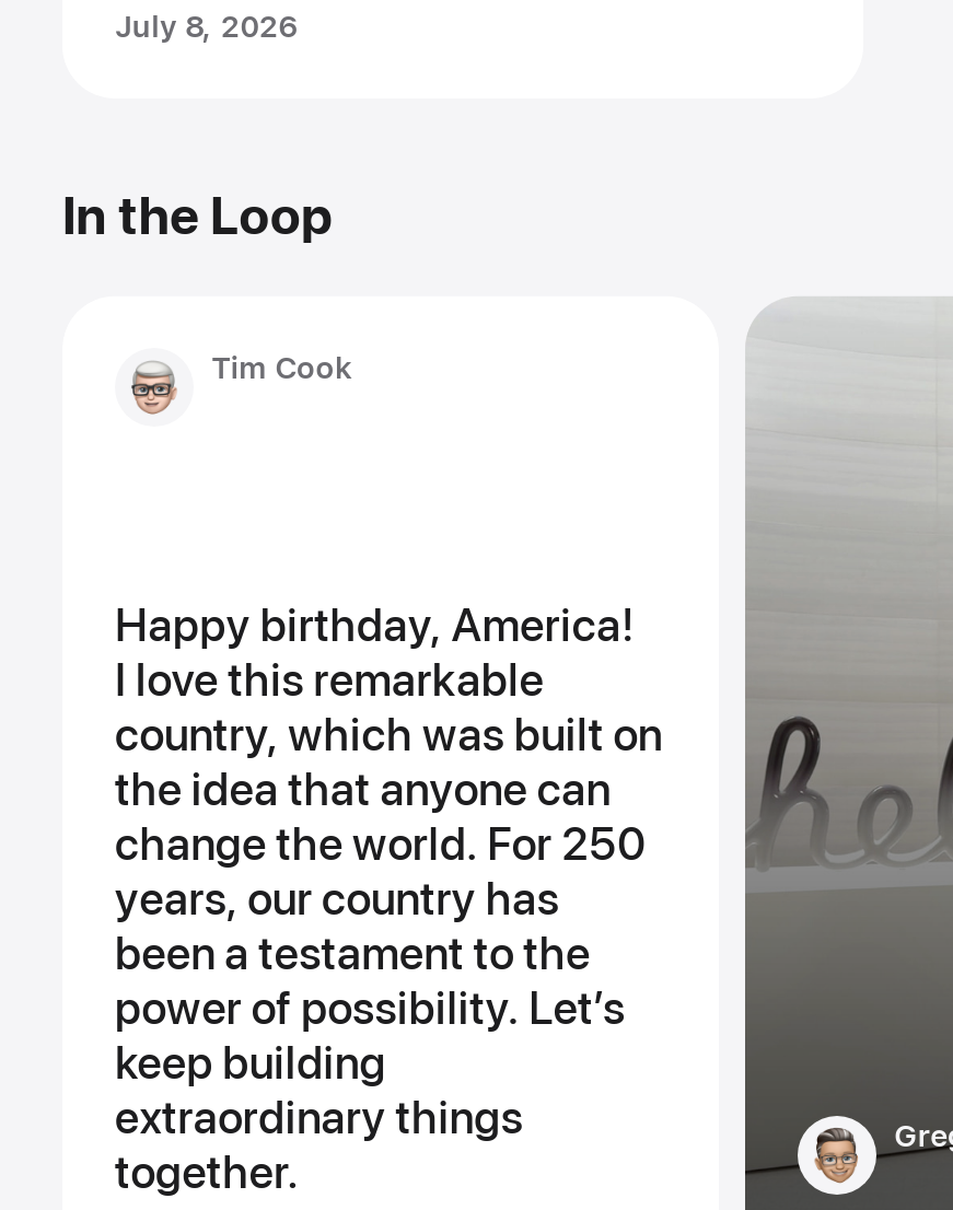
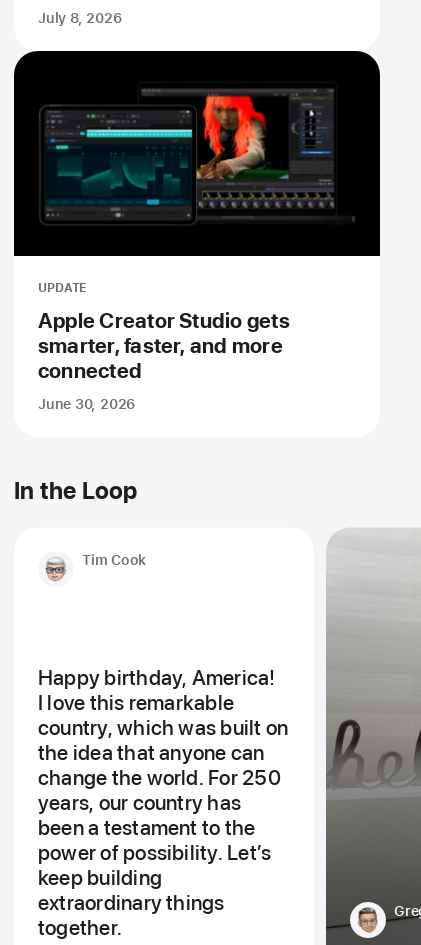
+ [image]
+ UPDATE
+ Apple Creator Studio gets
+ smarter, faster, and more
+ connected
+ June 30, 2026
